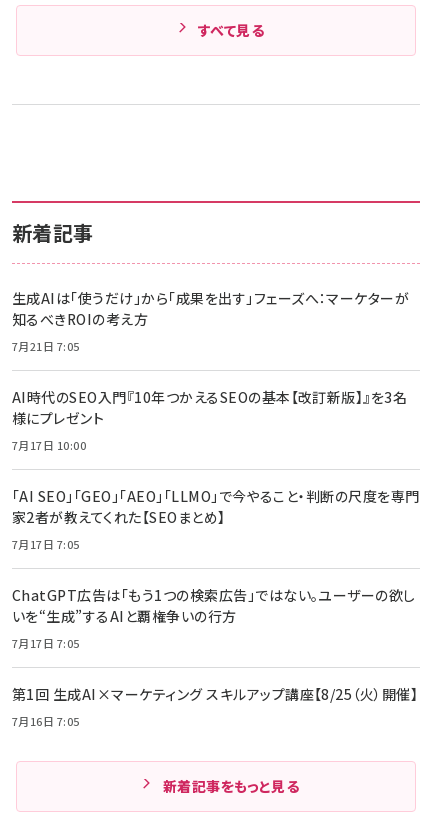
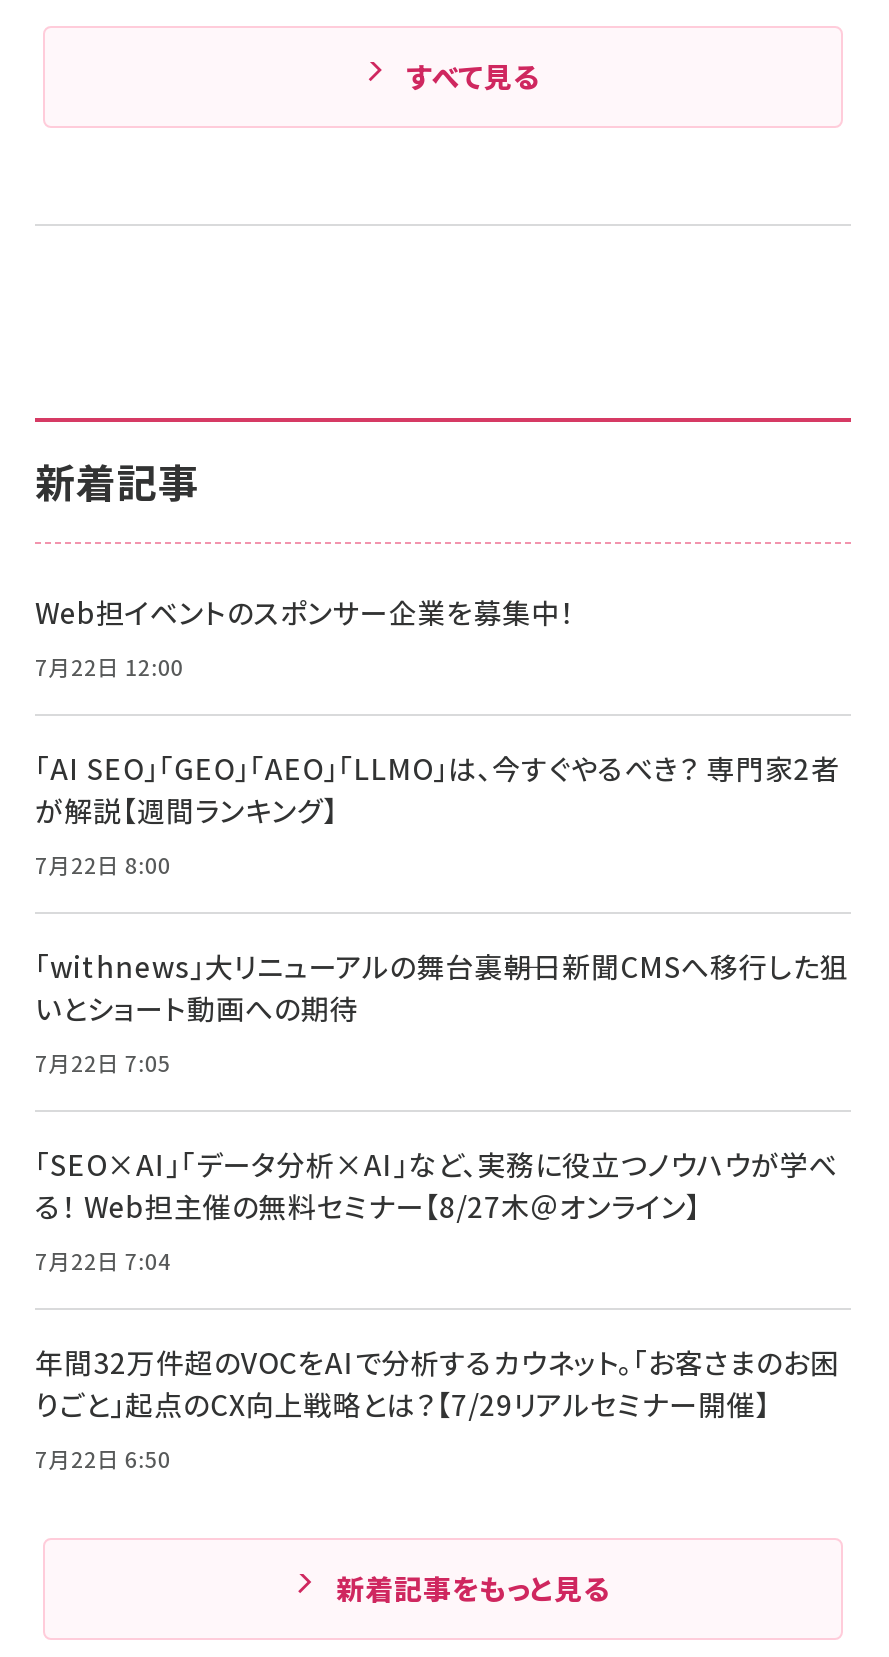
- 生成AIは「使うだけ」から「成果を出す」フェーズへ：マーケターが
- 知るべきROIの考え方
- 7月21日 7:05
+ Web担イベントのスポンサー企業を募集中！
+ 7月22日 12:00

- AI時代のSEO入門『10年つかえるSEOの基本【改訂新版】』を3名
- 様にプレゼント
- 7月17日 10:00
+ 「AI SEO」「GEO」「AEO」「LLMO」は、今すぐやるべき？ 専門家2者
+ が解説【週間ランキング】
+ 7月22日 8:00

- 「AI SEO」「GEO」「AEO」「LLMO」で今やること・判断の尺度を専門
- 家2者が教えてくれた【SEOまとめ】
- 7月17日 7:05
+ 「withnews」大リニューアルの舞台裏――朝日新聞CMSへ移行した狙
+ いとショート動画への期待
+ 7月22日 7:05

- ChatGPT広告は「もう1つの検索広告」ではない。ユーザーの欲し
- いを“生成”するAIと覇権争いの行方
- 7月17日 7:05
+ 「SEO×AI」「データ分析×AI」など、実務に役立つノウハウが学べ
+ る！ Web担主催の無料セミナー【8/27木＠オンライン】
+ 7月22日 7:04

- 第1回 生成AI×マーケティング スキルアップ講座【8/25（火）開催】
- 7月16日 7:05
+ 年間32万件超のVOCをAIで分析するカウネット。「お客さまのお困
+ りごと」起点のCX向上戦略とは？【7/29リアルセミナー開催】
+ 7月22日 6:50
